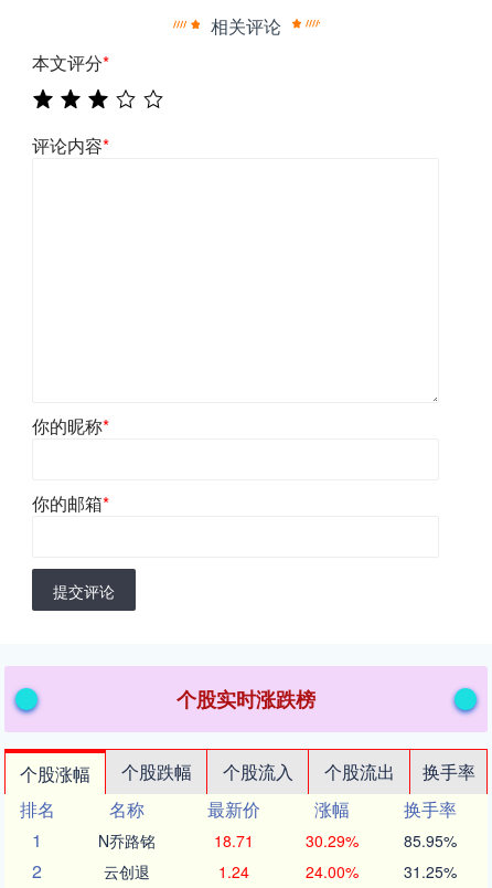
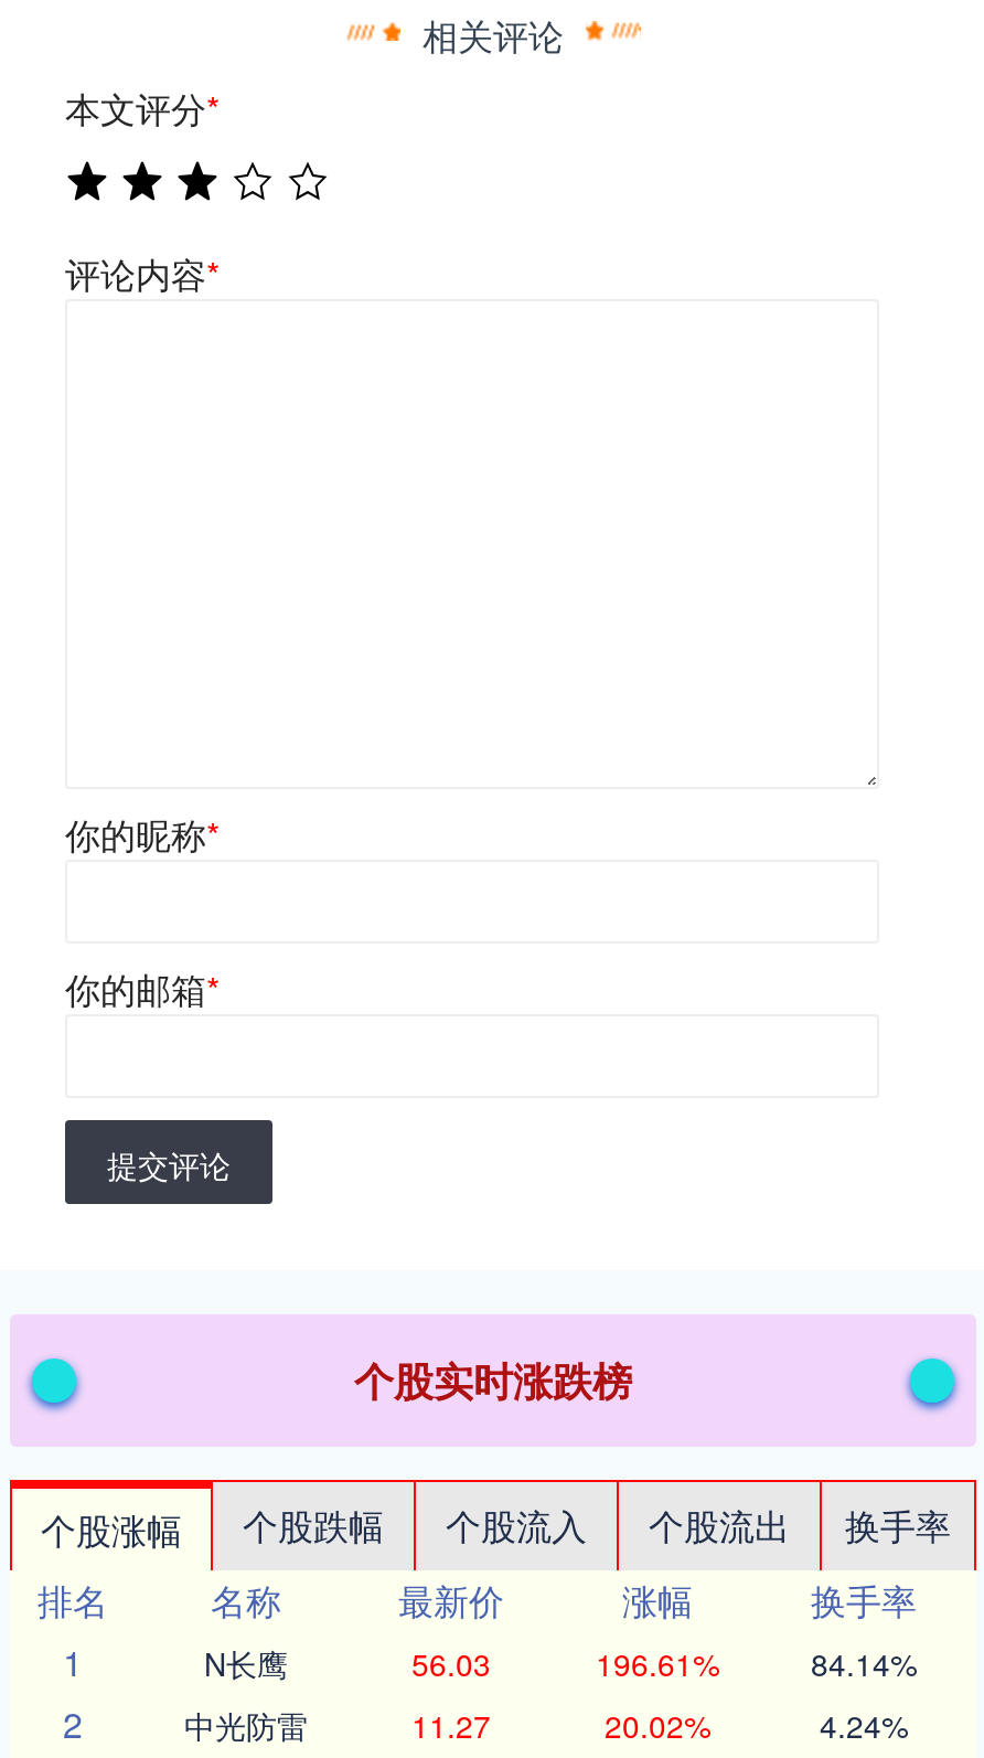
- N乔路铭
- 18.71
- 30.29%
- 85.95%
+ N长鹰
+ 56.03
+ 196.61%
+ 84.14%

- 云创退
- 1.24
- 24.00%
- 31.25%
+ 中光防雷
+ 11.27
+ 20.02%
+ 4.24%
